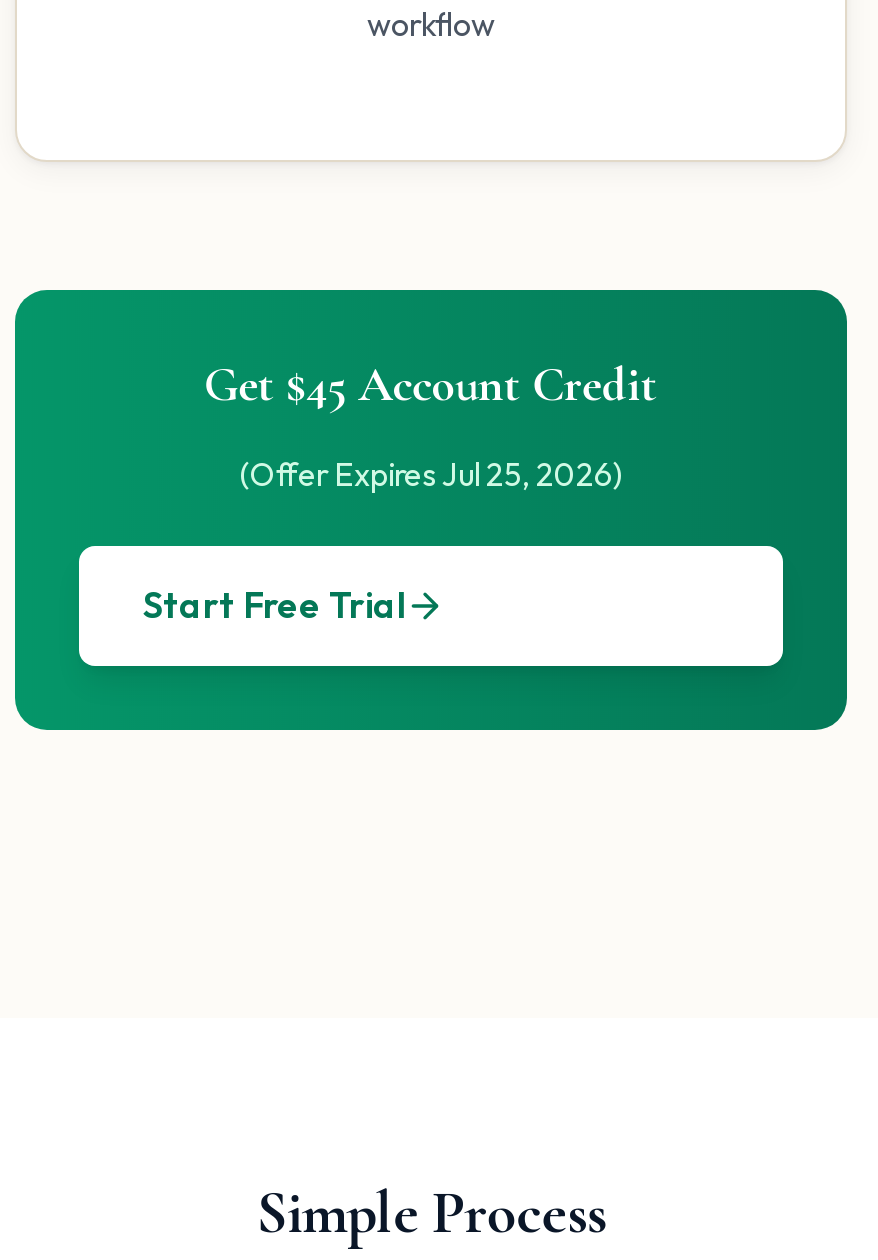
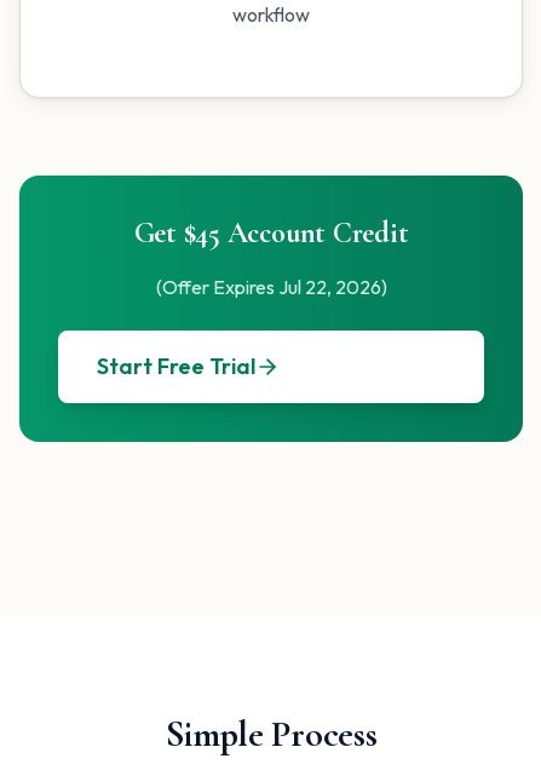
- (Offer Expires Jul 25, 2026)
+ (Offer Expires Jul 22, 2026)
